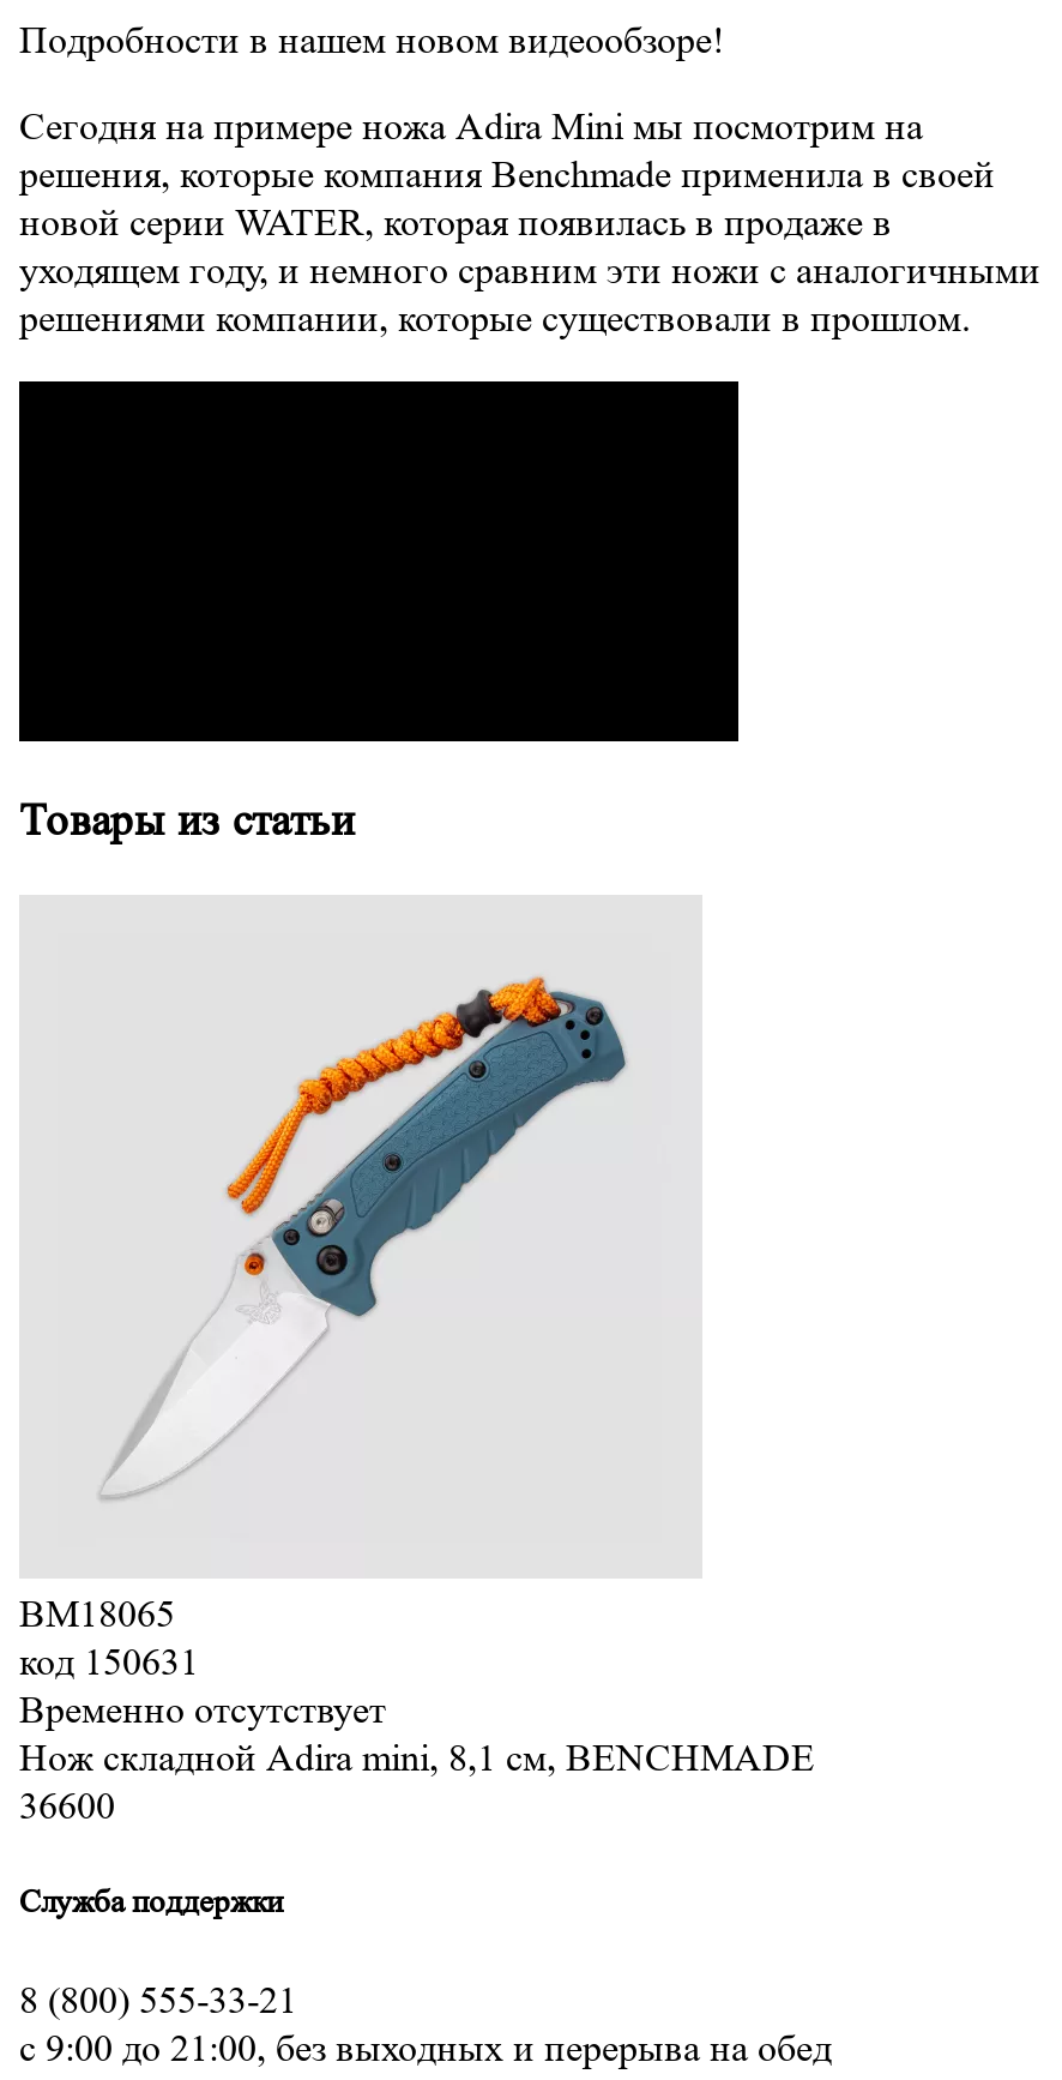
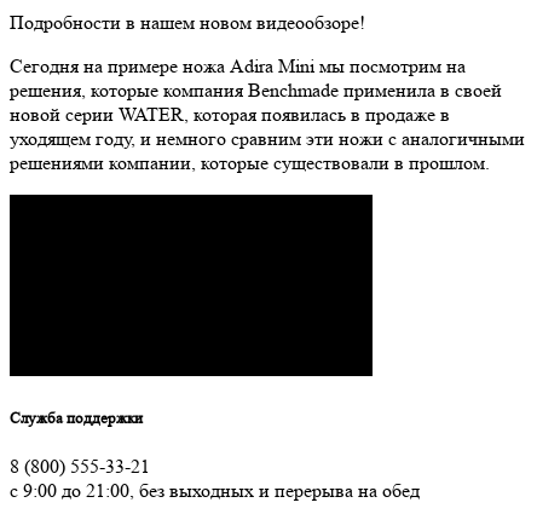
- Товары из статьи

- [image]
- BM18065
- код 150631
- Временно отсутствует
- Нож складной Adira mini, 8,1 см, BENCHMADE
- 36600
